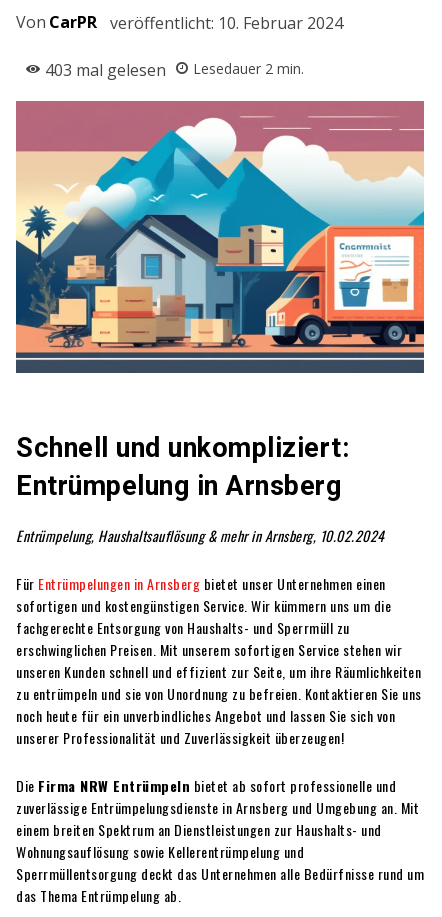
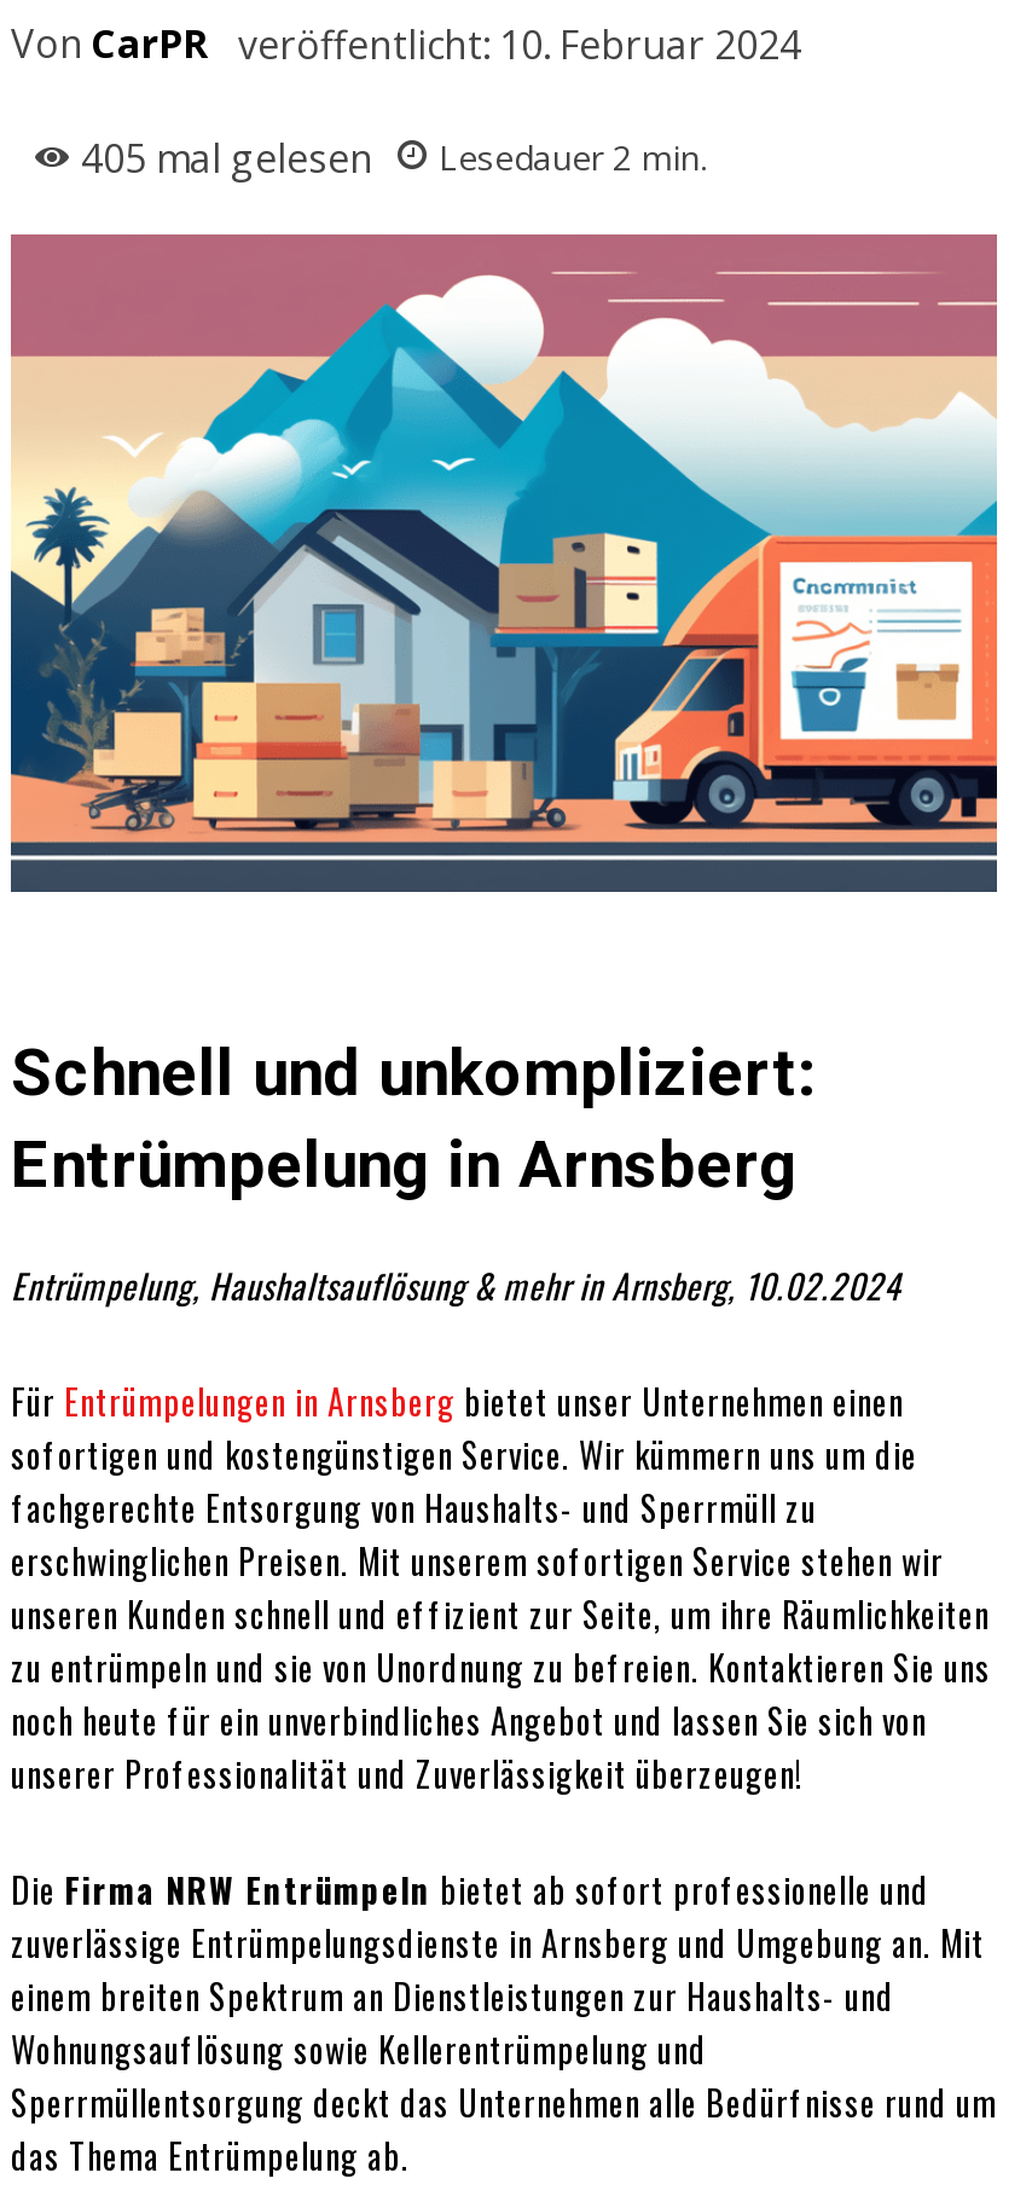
- 403 mal gelesen Lesedauer 2 min.
+ 405 mal gelesen Lesedauer 2 min.
